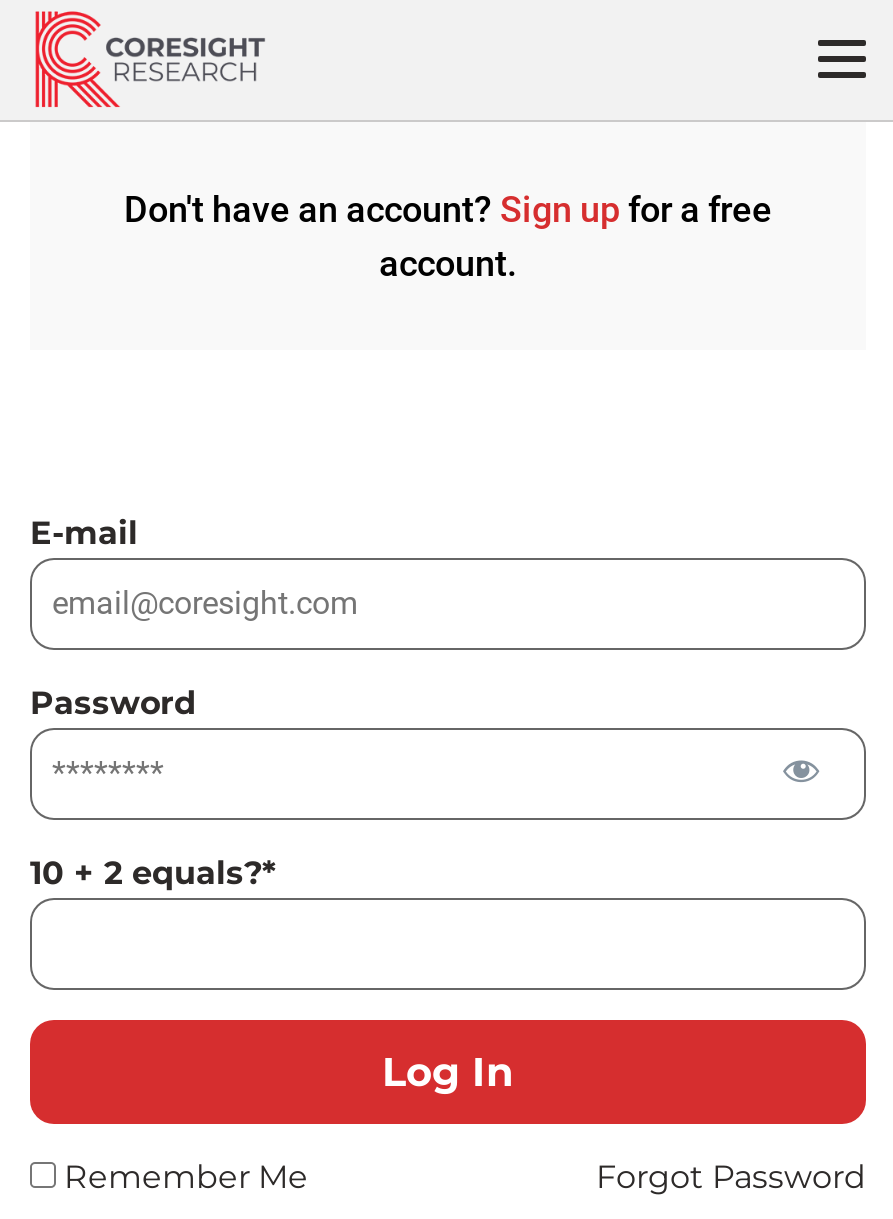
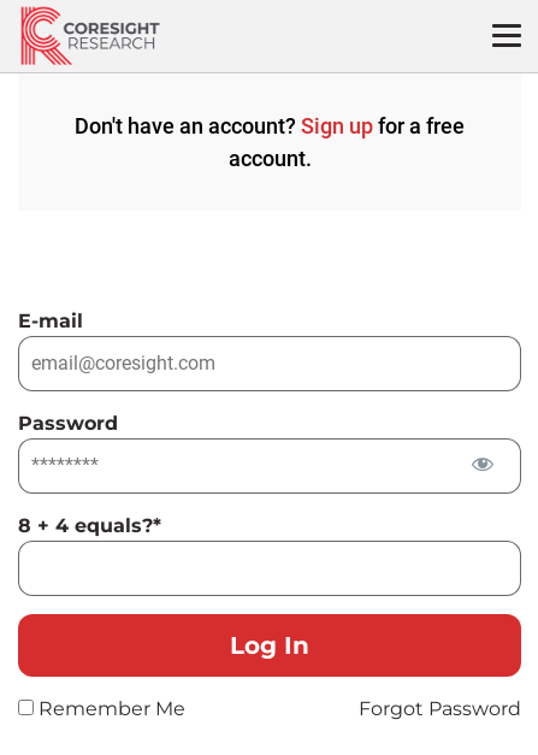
- 10 + 2 equals?*
+ 8 + 4 equals?*
